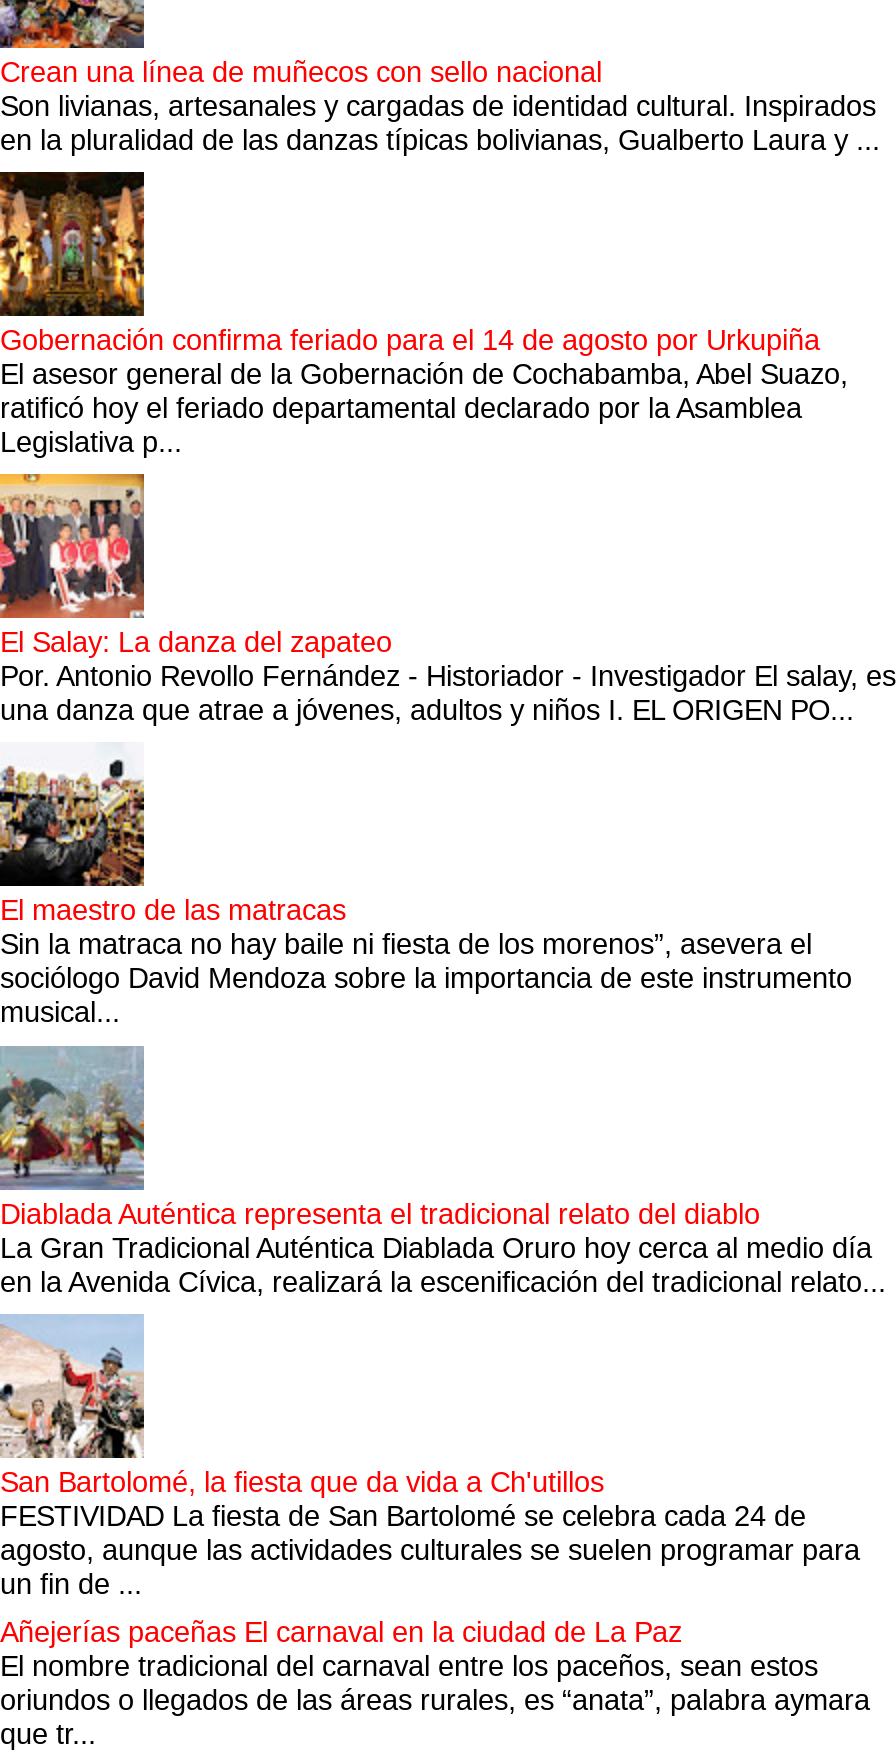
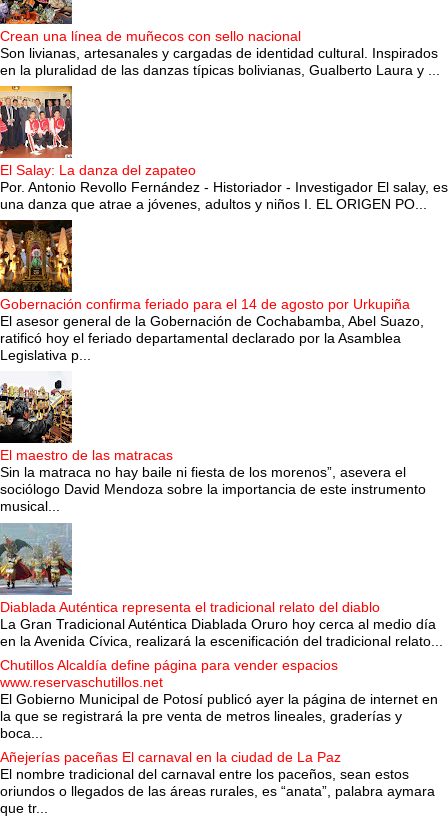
moved down: [image] | Gobernación confirma feriado para el 14 de agosto por Urkupiña | El asesor general de la Gobernación de Cochabamba, Abel Suazo, | ratificó hoy el feriado departamental declarado por la Asamblea | Legislativa p...

moved up: [image] | El Salay: La danza del zapateo | Por. Antonio Revollo Fernández - Historiador - Investigador El salay, es | una danza que atrae a jóvenes, adultos y niños I. EL ORIGEN PO...

- San Bartolomé, la fiesta que da vida a Ch'utillos
- FESTIVIDAD La fiesta de San Bartolomé se celebra cada 24 de
- agosto, aunque las actividades culturales se suelen programar para
- un fin de ...
+ Chutillos Alcaldía define página para vender espacios
+ www.reservaschutillos.net
+ El Gobierno Municipal de Potosí publicó ayer la página de internet en
+ la que se registrará la pre venta de metros lineales, graderías y
+ boca...
